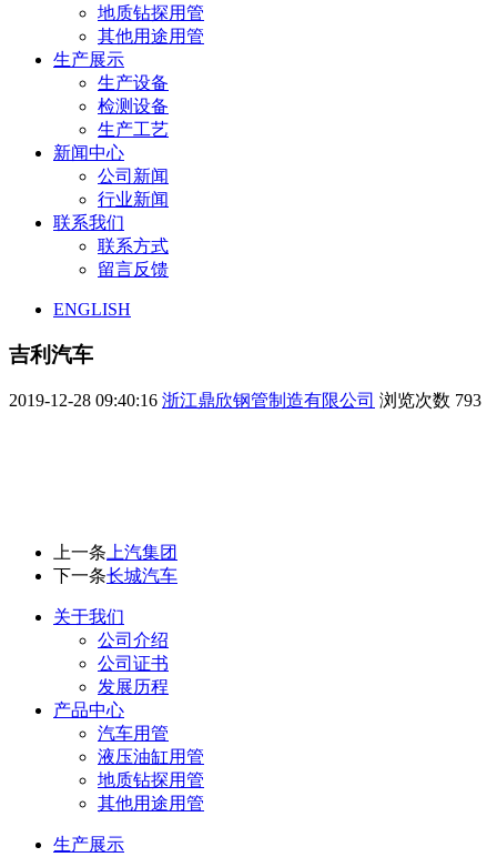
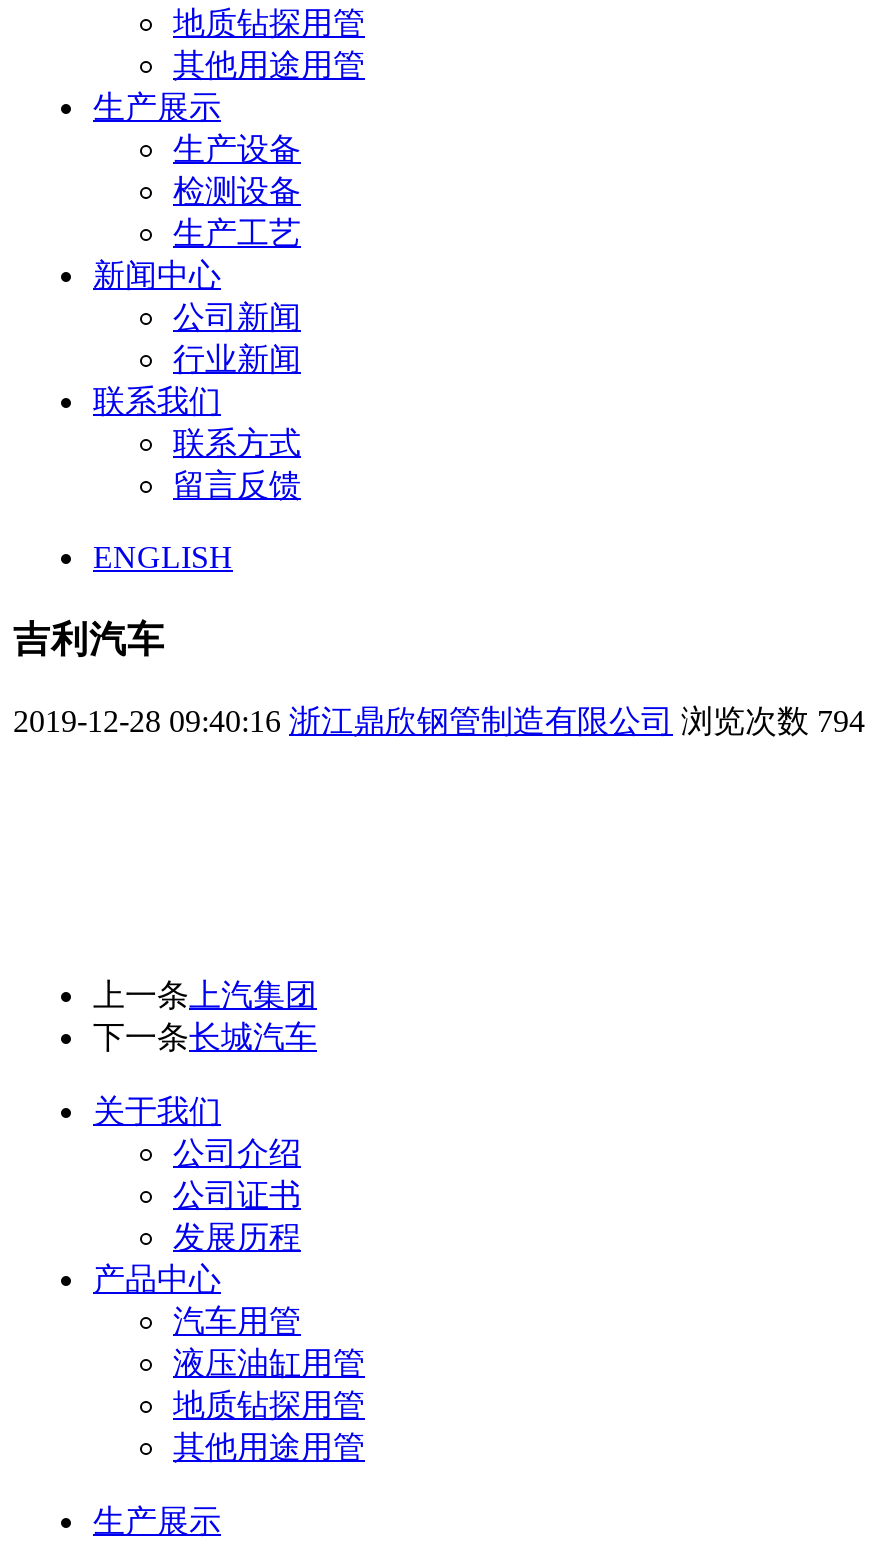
- 2019-12-28 09:40:16 浙江鼎欣钢管制造有限公司 浏览次数793
+ 2019-12-28 09:40:16 浙江鼎欣钢管制造有限公司 浏览次数794
